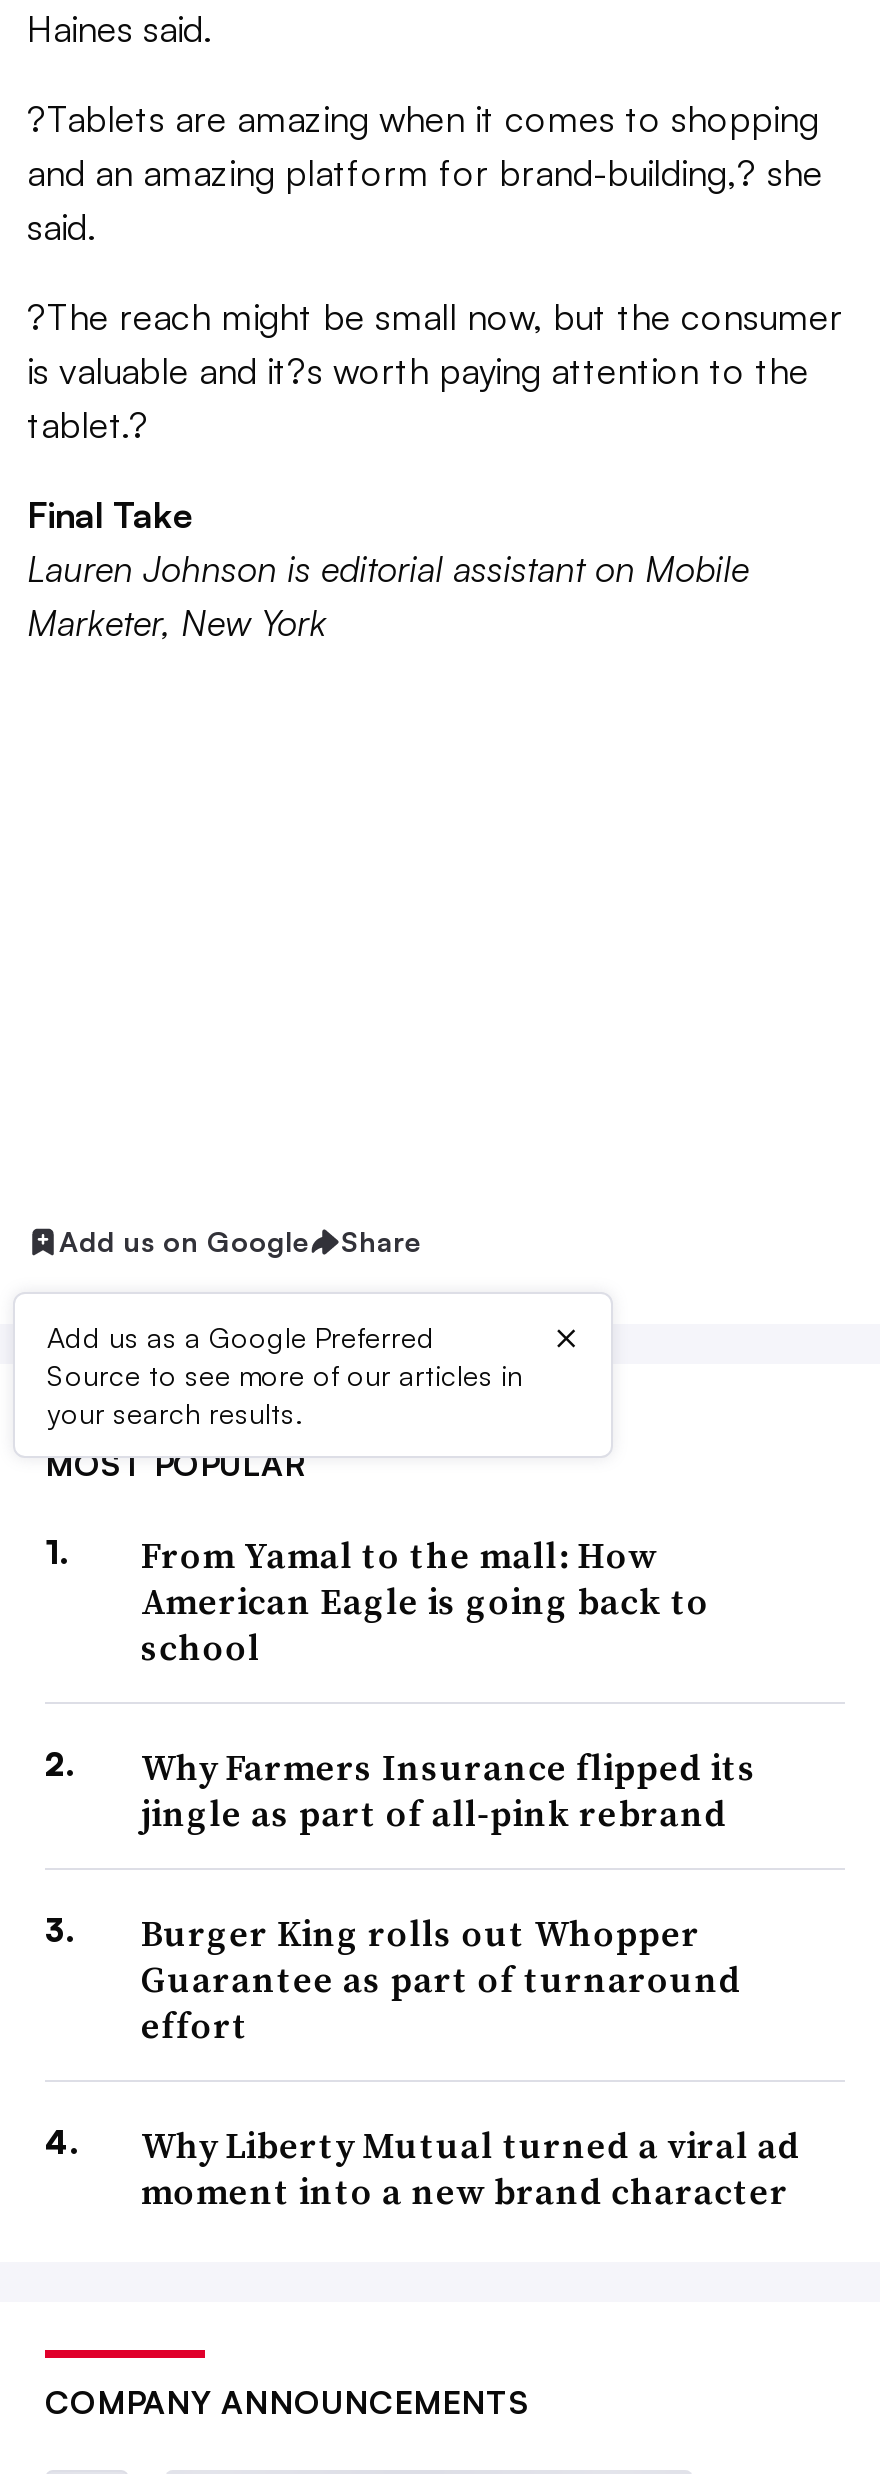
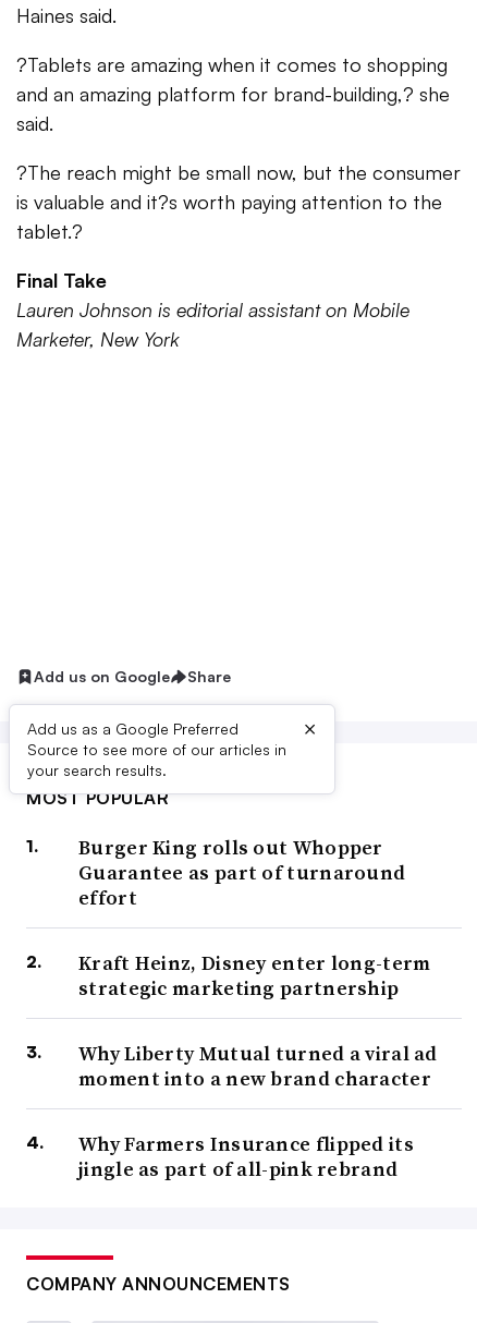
- From Yamal to the mall: How
- American Eagle is going back to
- school

moved down: Why Farmers Insurance flipped its | jingle as part of all-pink rebrand

moved up: Burger King rolls out Whopper | Guarantee as part of turnaround | effort

+ Kraft Heinz, Disney enter long-term
+ strategic marketing partnership

moved up: Why Liberty Mutual turned a viral ad | moment into a new brand character
